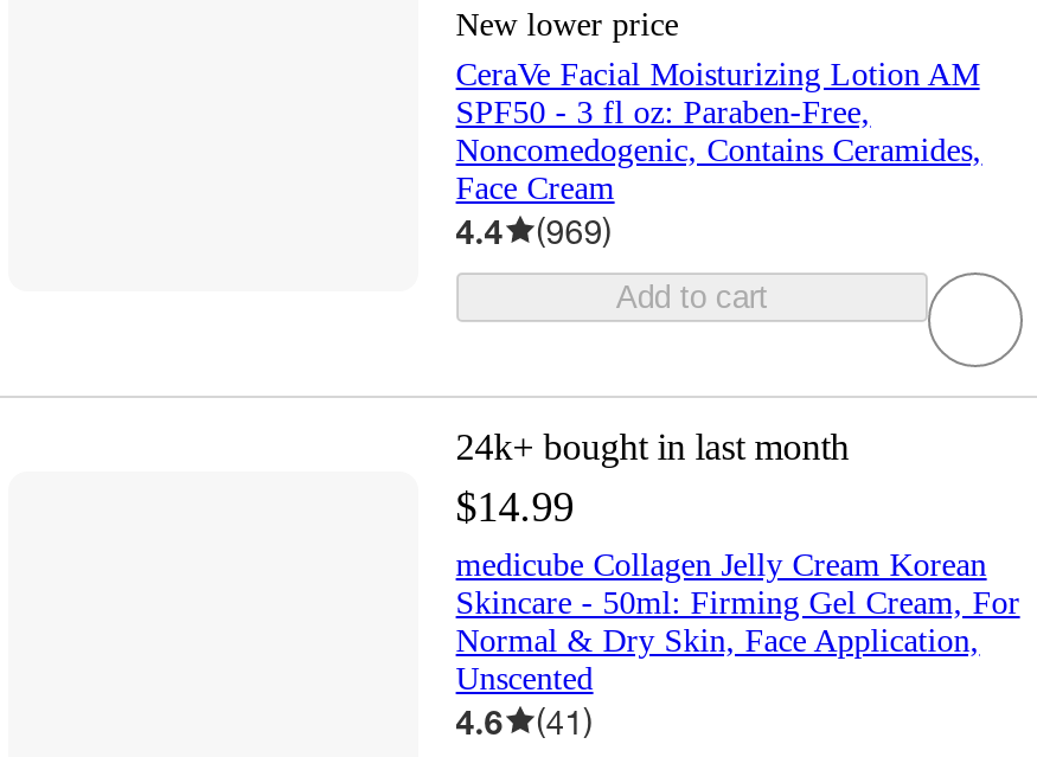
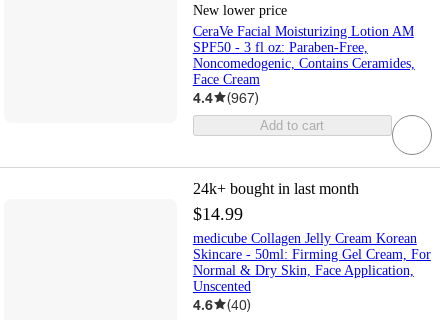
- 4.4 (969)
+ 4.4 (967)

- 4.6 (41)
+ 4.6 (40)
